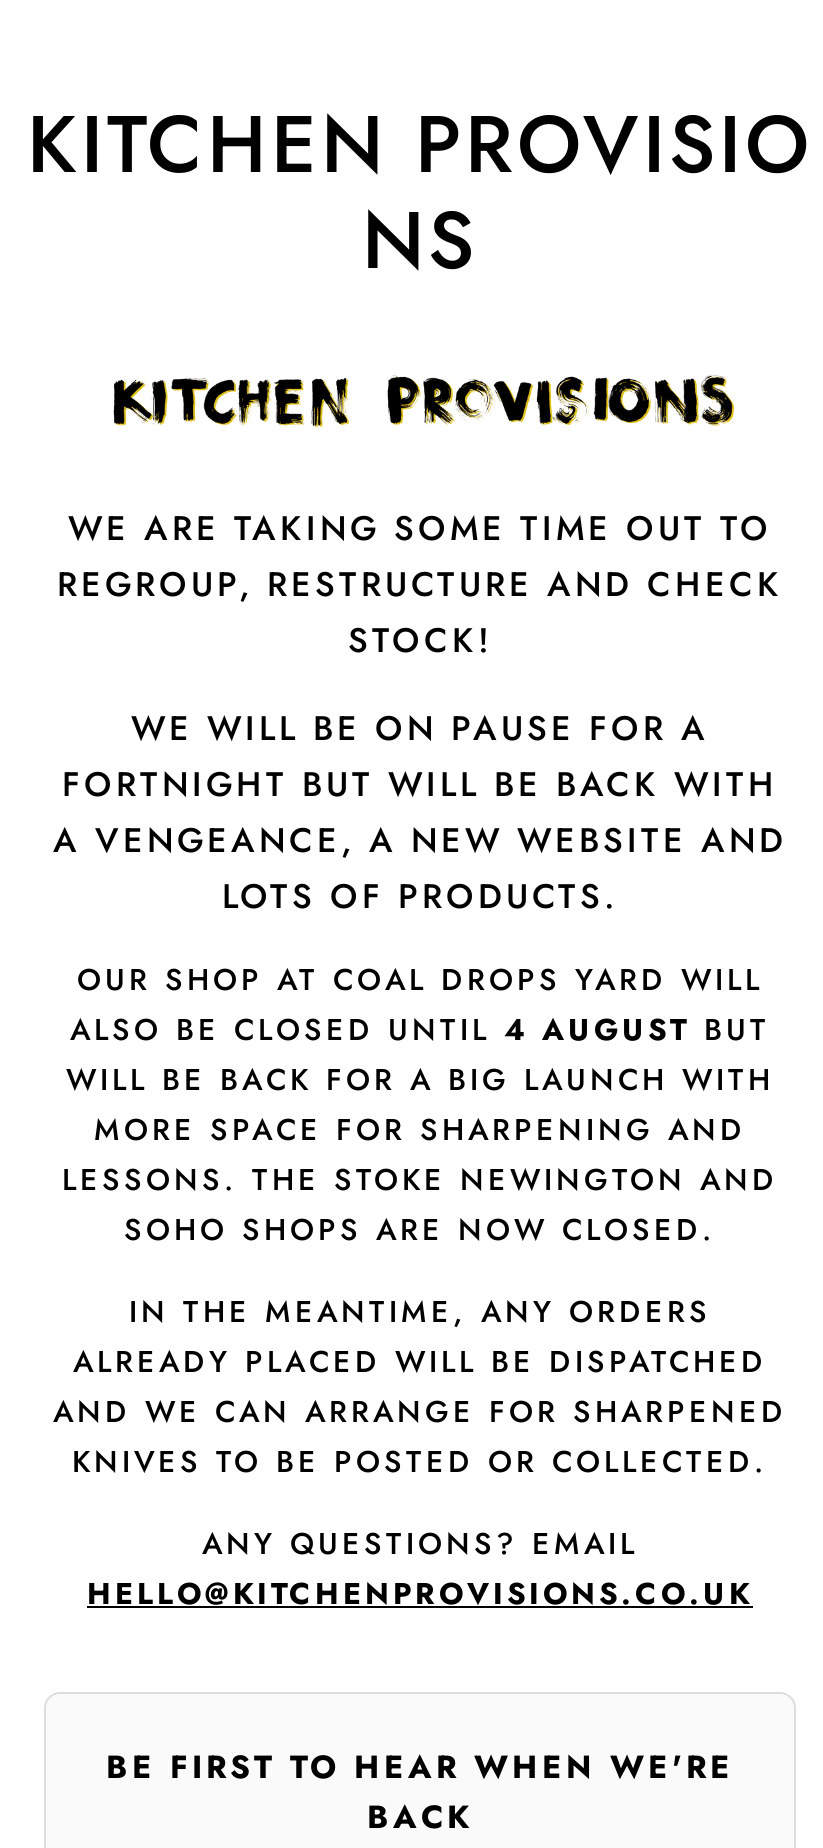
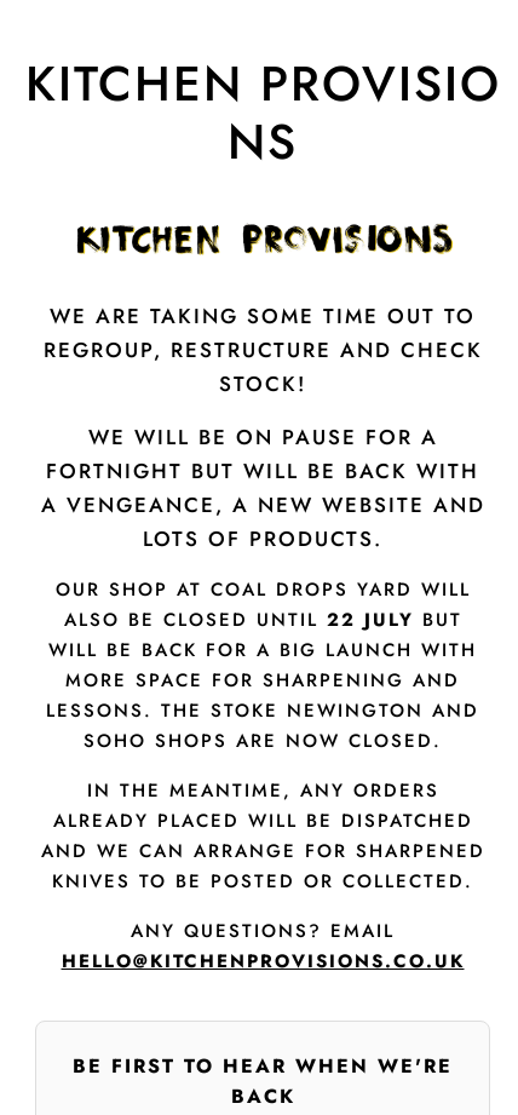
- ALSO BE CLOSED UNTIL 4 AUGUST BUT
+ ALSO BE CLOSED UNTIL 22 JULY BUT
